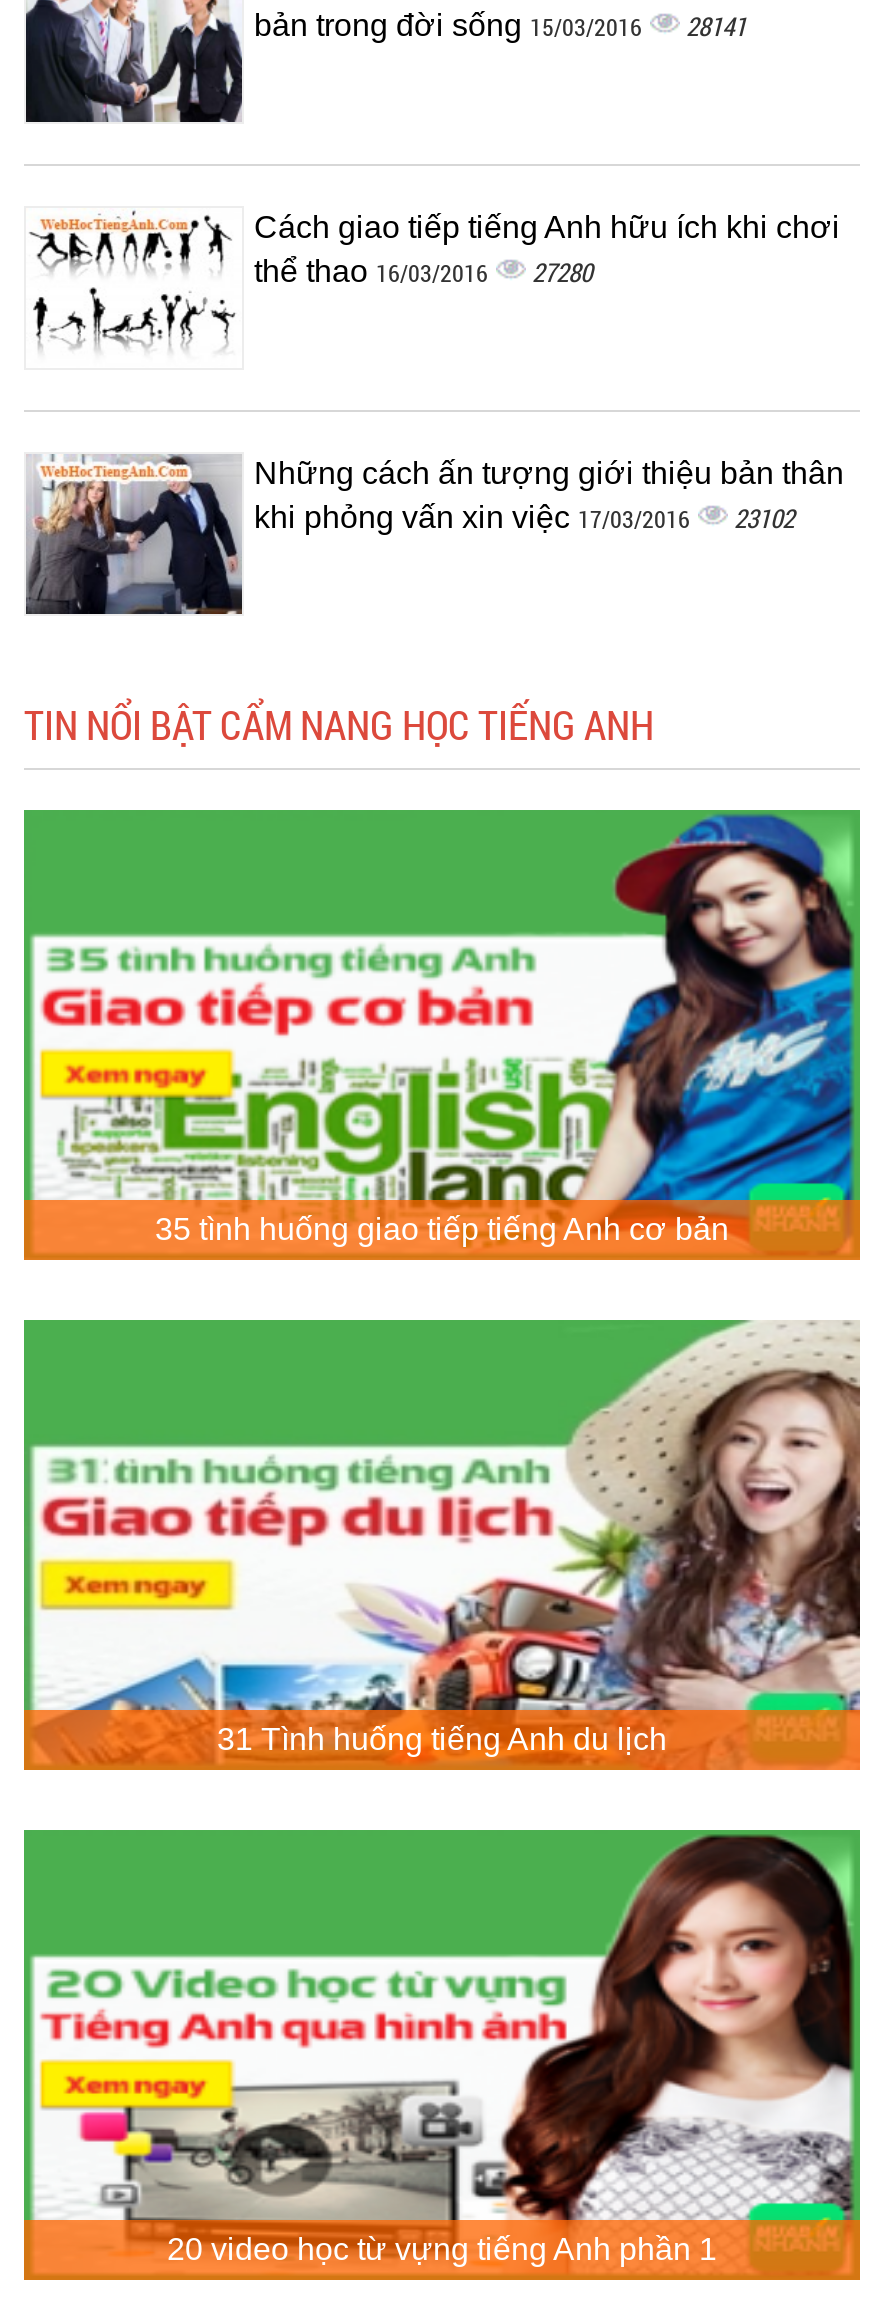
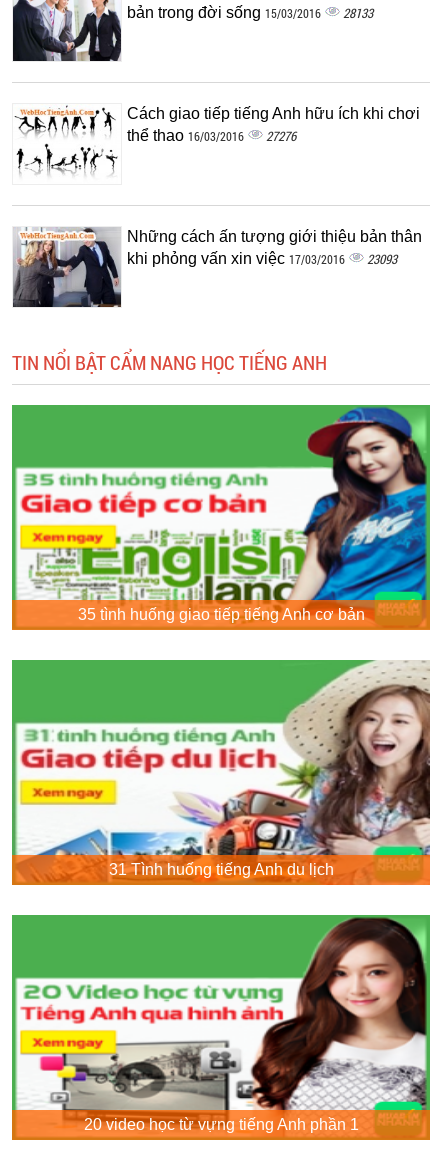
- bản trong đời sống 15/03/2016 28141
+ bản trong đời sống 15/03/2016 28133

- thể thao 16/03/2016 27280
+ thể thao 16/03/2016 27276

- khi phỏng vấn xin việc 17/03/2016 23102
+ khi phỏng vấn xin việc 17/03/2016 23093
